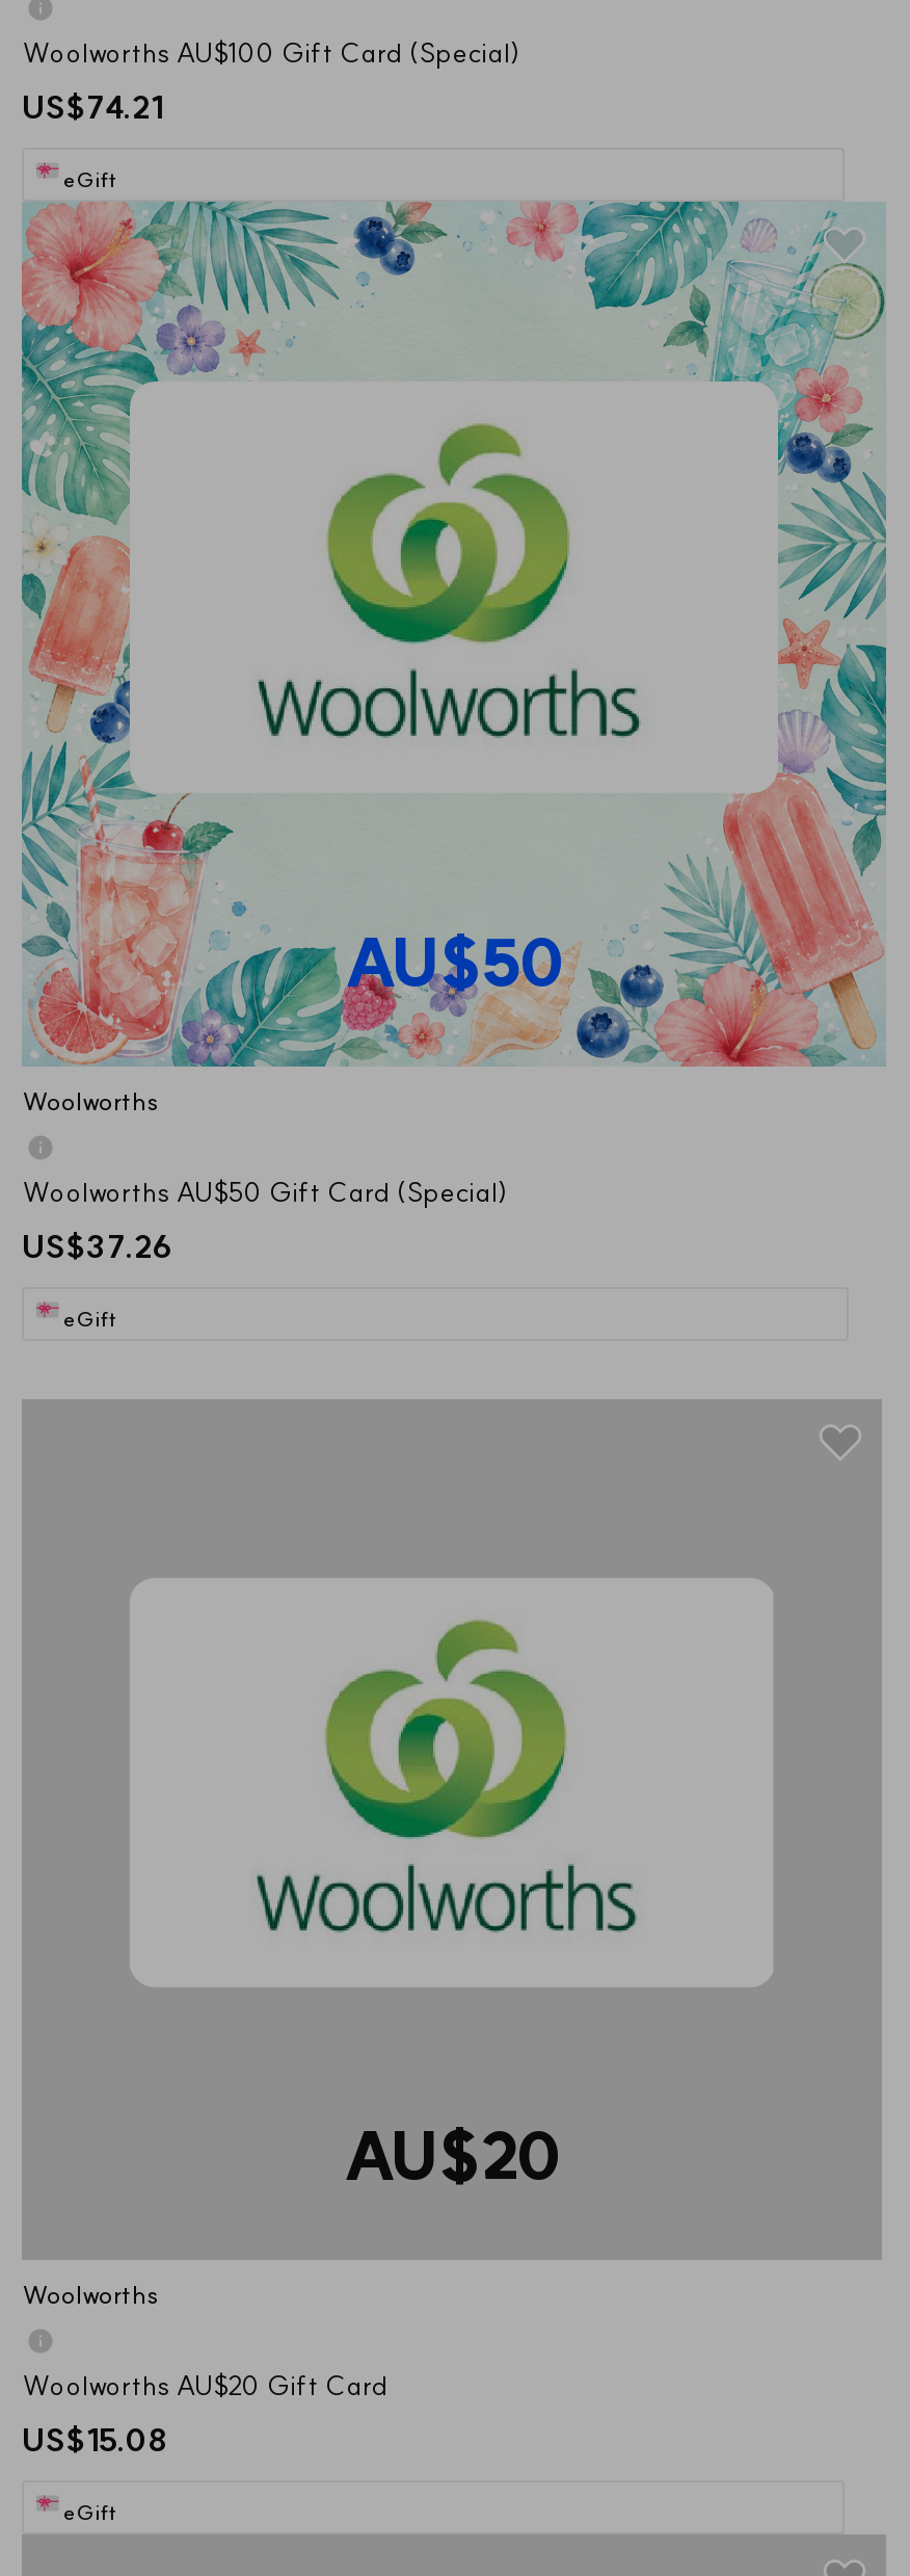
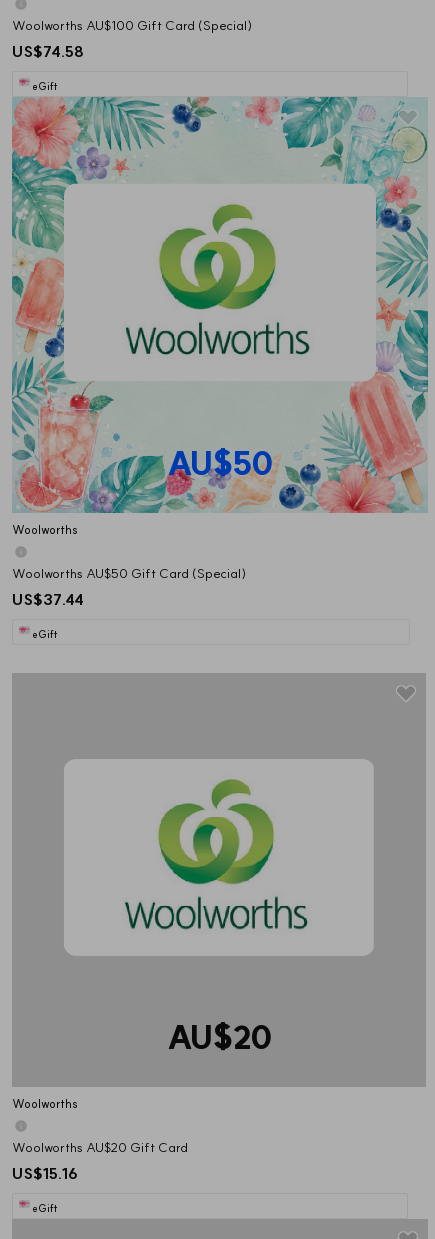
- US$74.21
+ US$74.58

- US$37.26
+ US$37.44

- US$15.08
+ US$15.16
